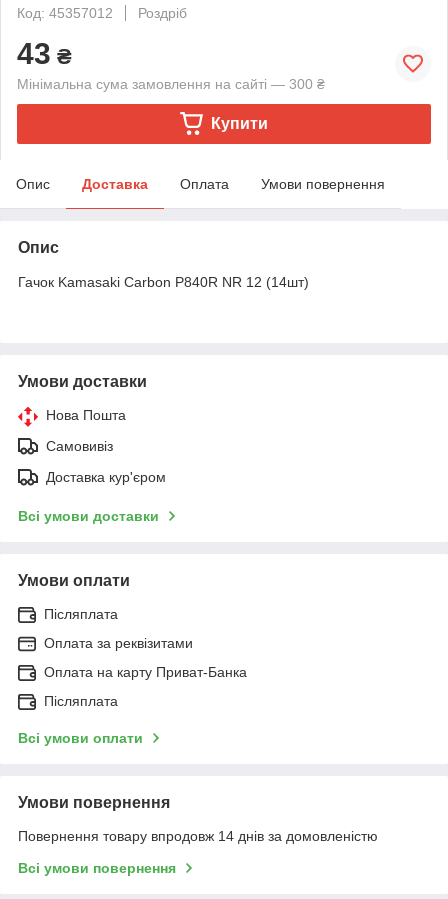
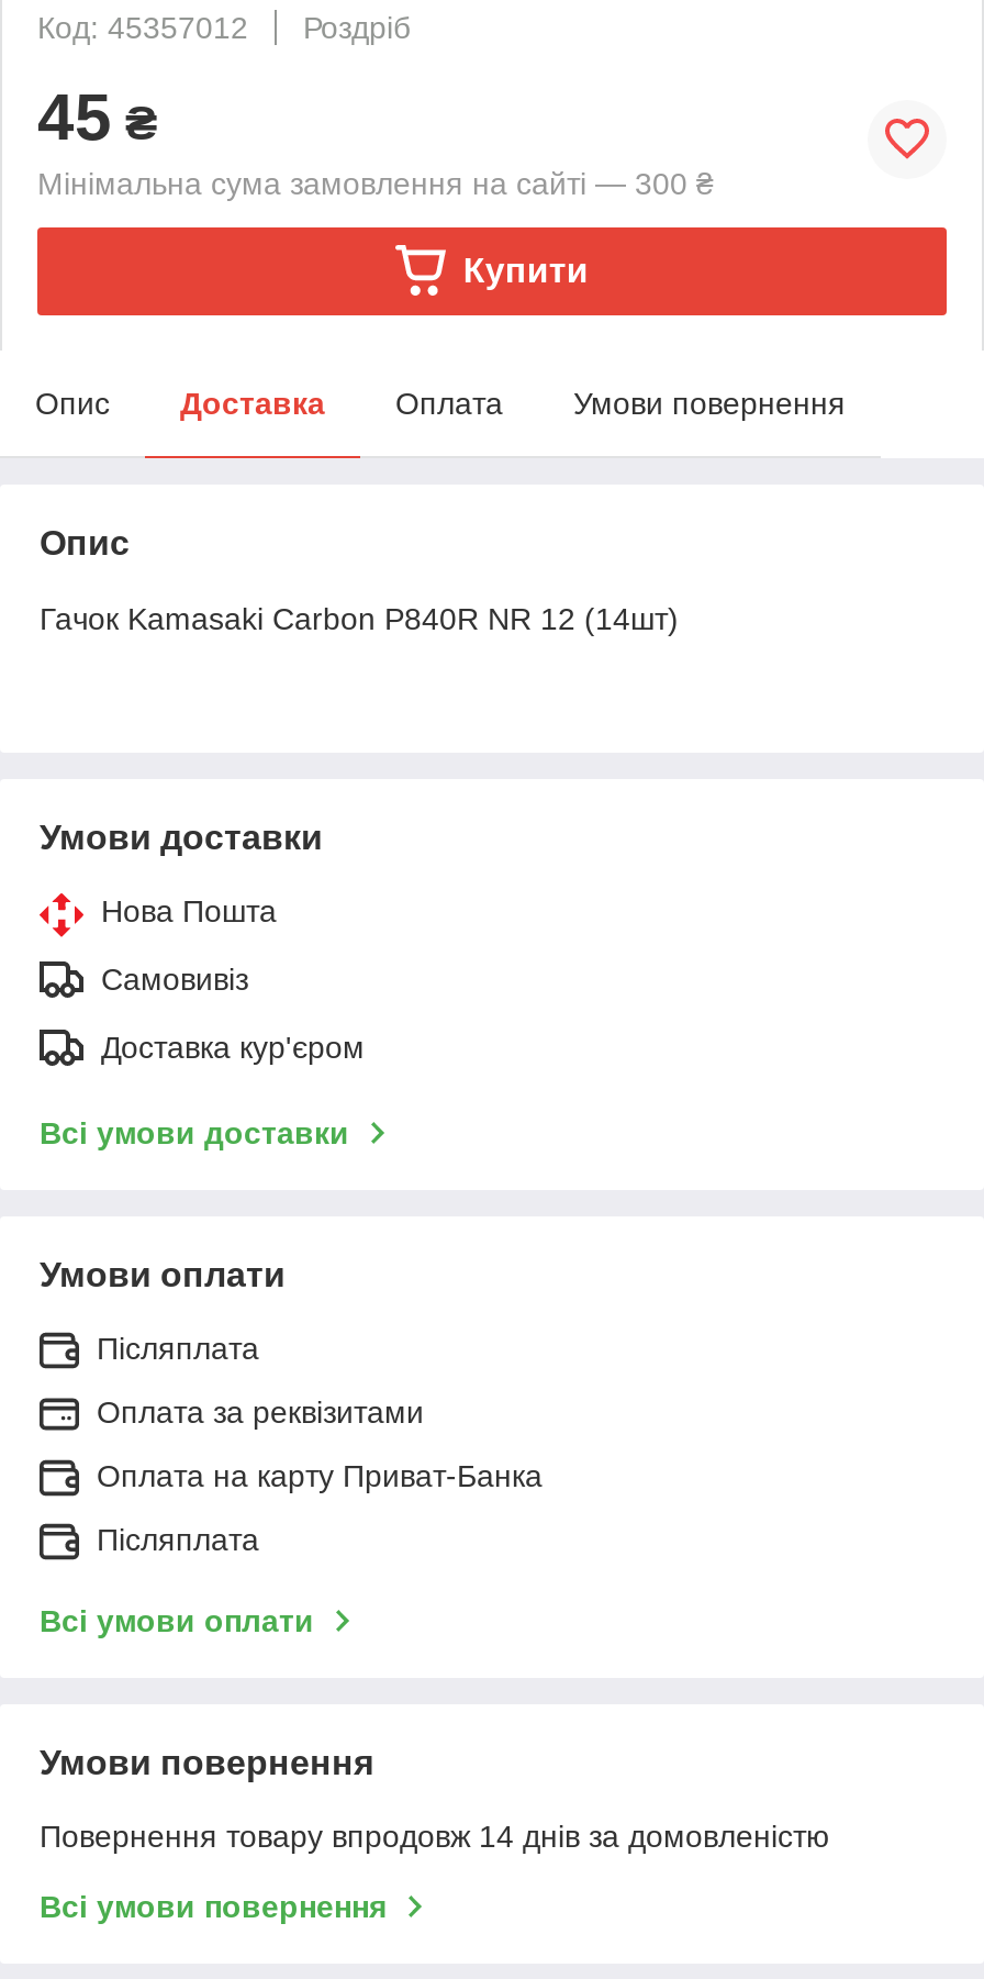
- 43 ₴
+ 45 ₴
